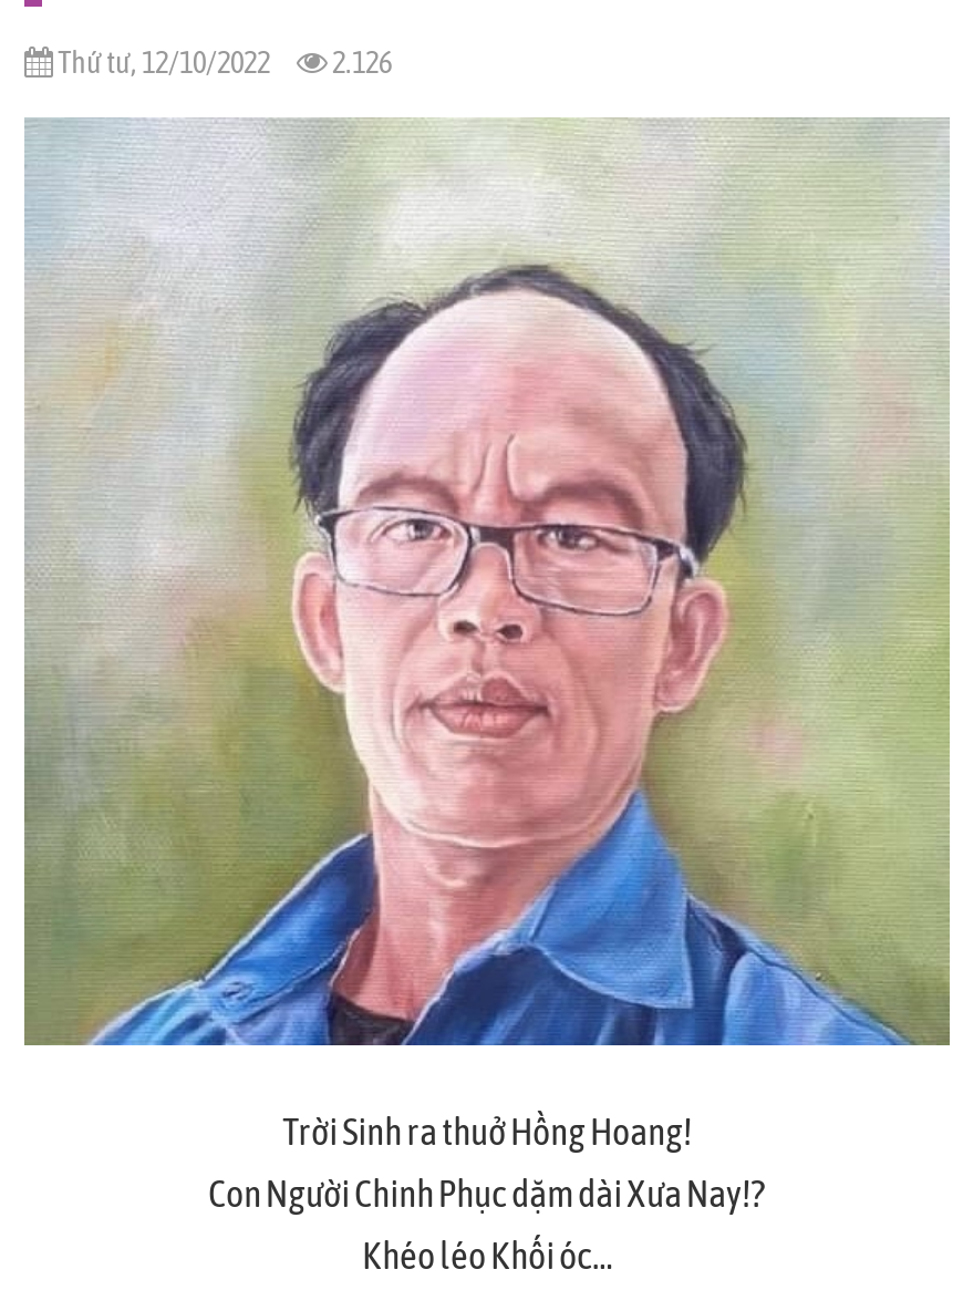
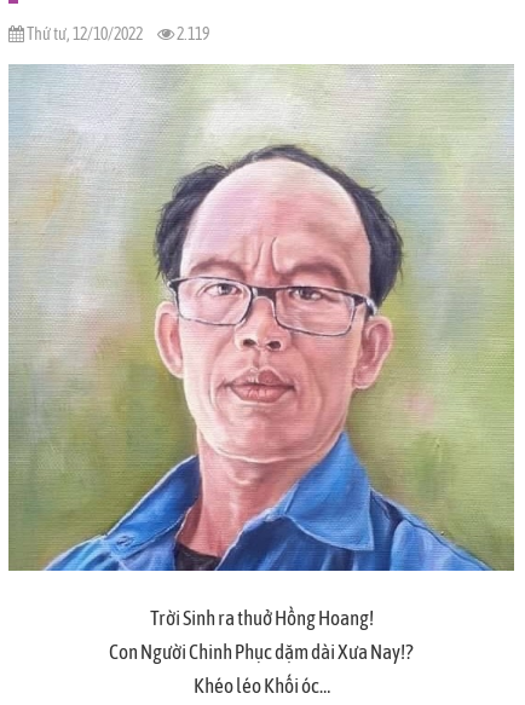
- Thứ tư, 12/10/2022 2.126
+ Thứ tư, 12/10/2022 2.119
